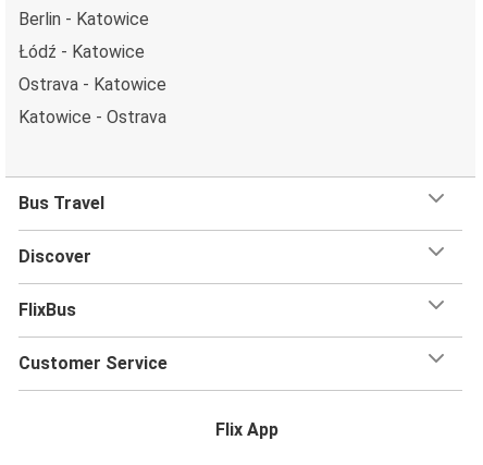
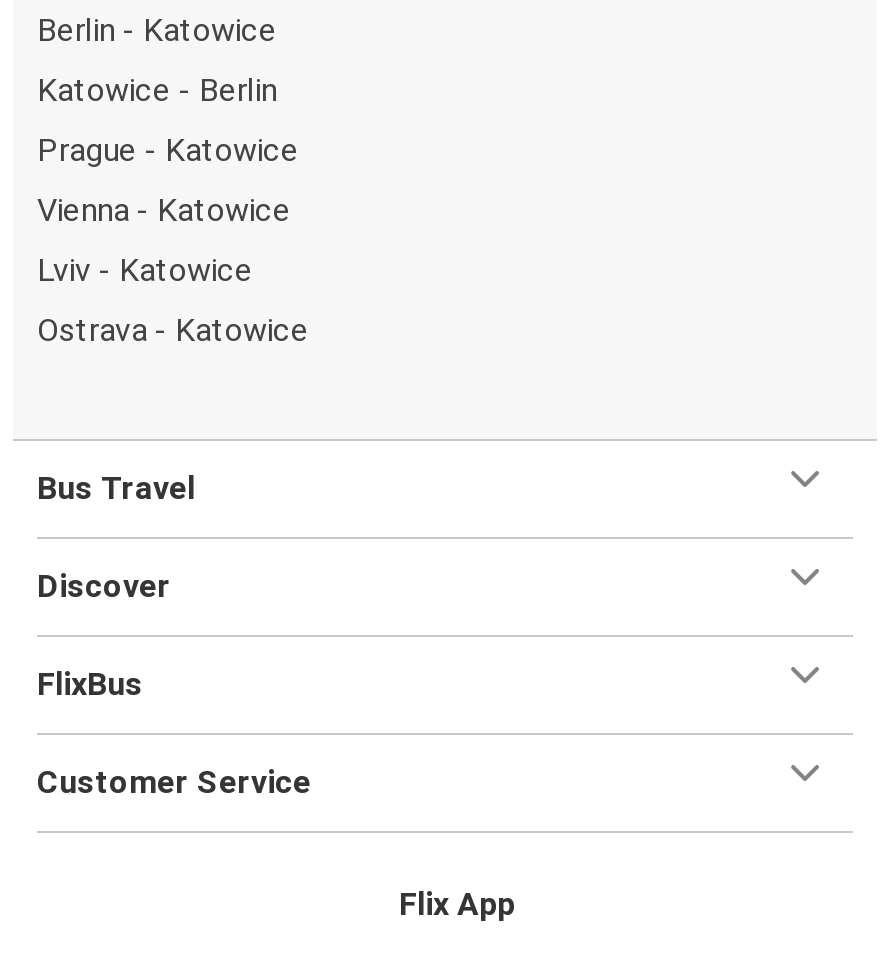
- Łódź - Katowice
+ Katowice - Berlin
+ Prague - Katowice
+ Vienna - Katowice
+ Lviv - Katowice

moved down: Ostrava - Katowice

- Katowice - Ostrava
